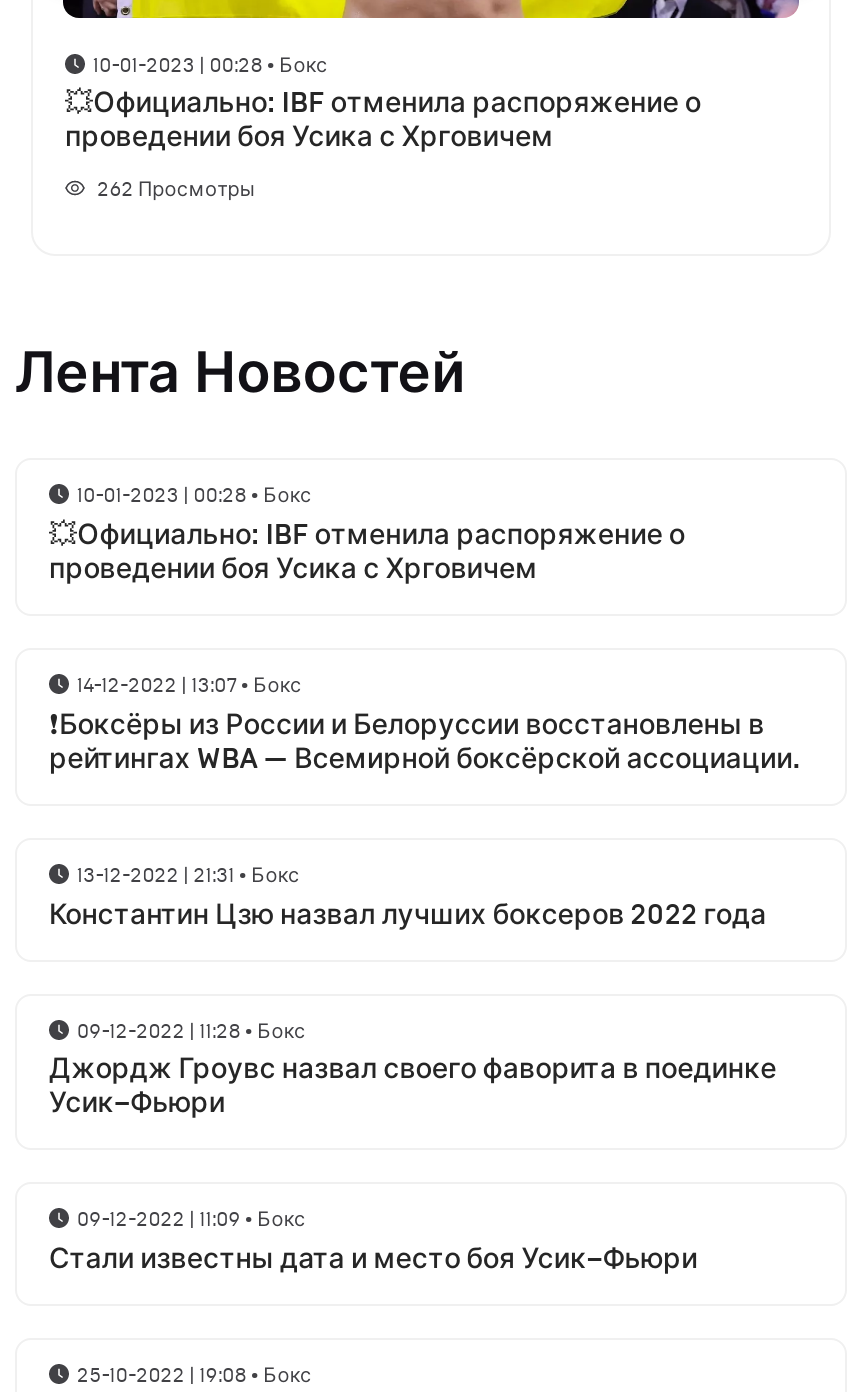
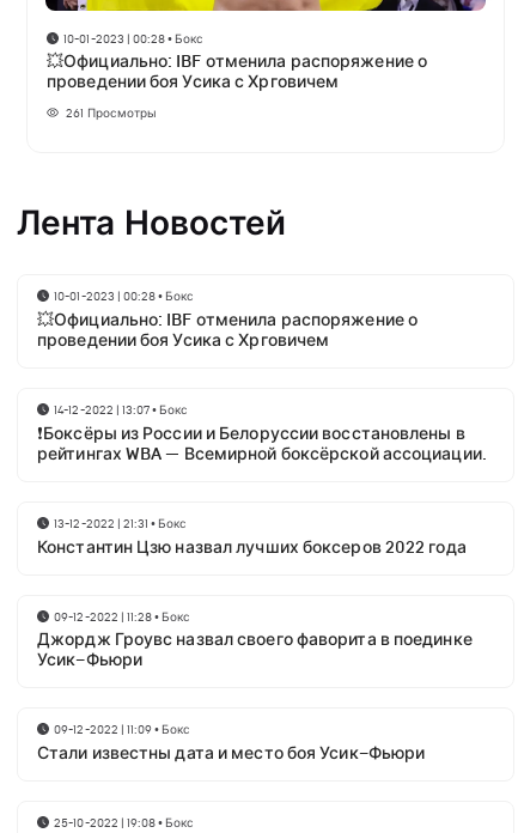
- 262 Просмотры
+ 261 Просмотры
